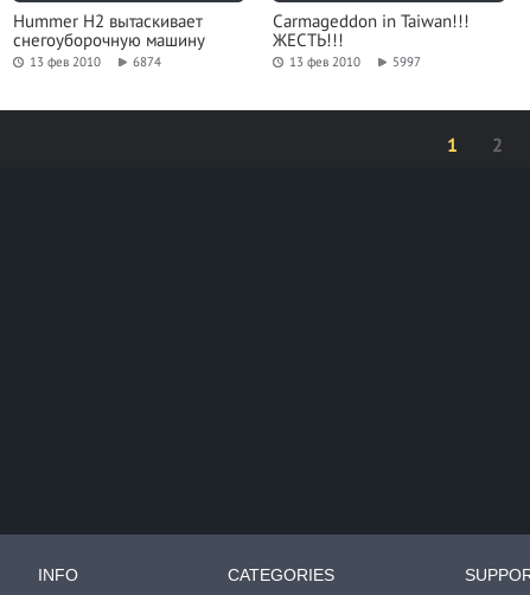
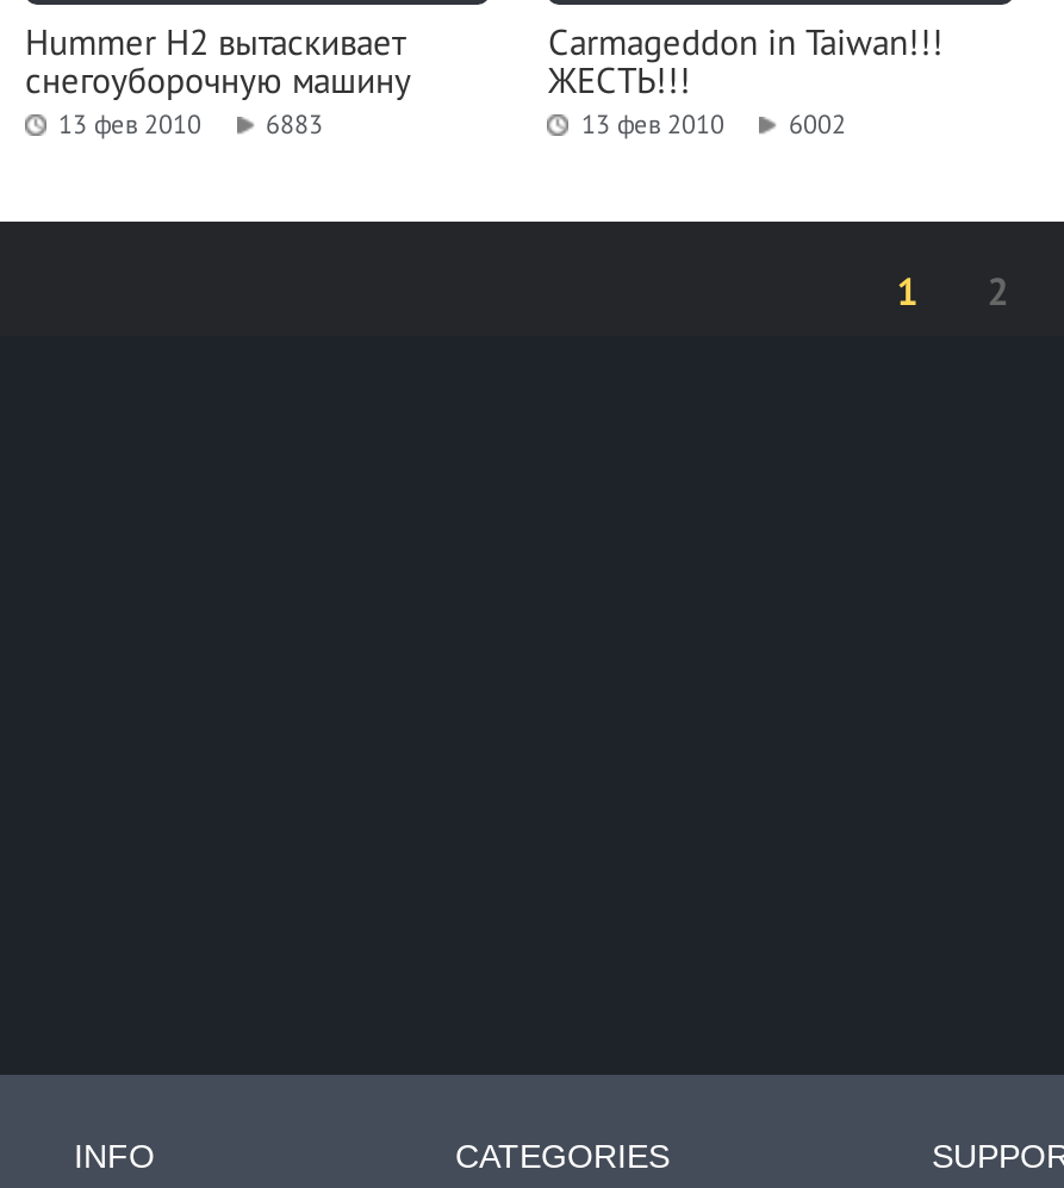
- 13 фев 2010 6874
+ 13 фев 2010 6883

- 13 фев 2010 5997
+ 13 фев 2010 6002
